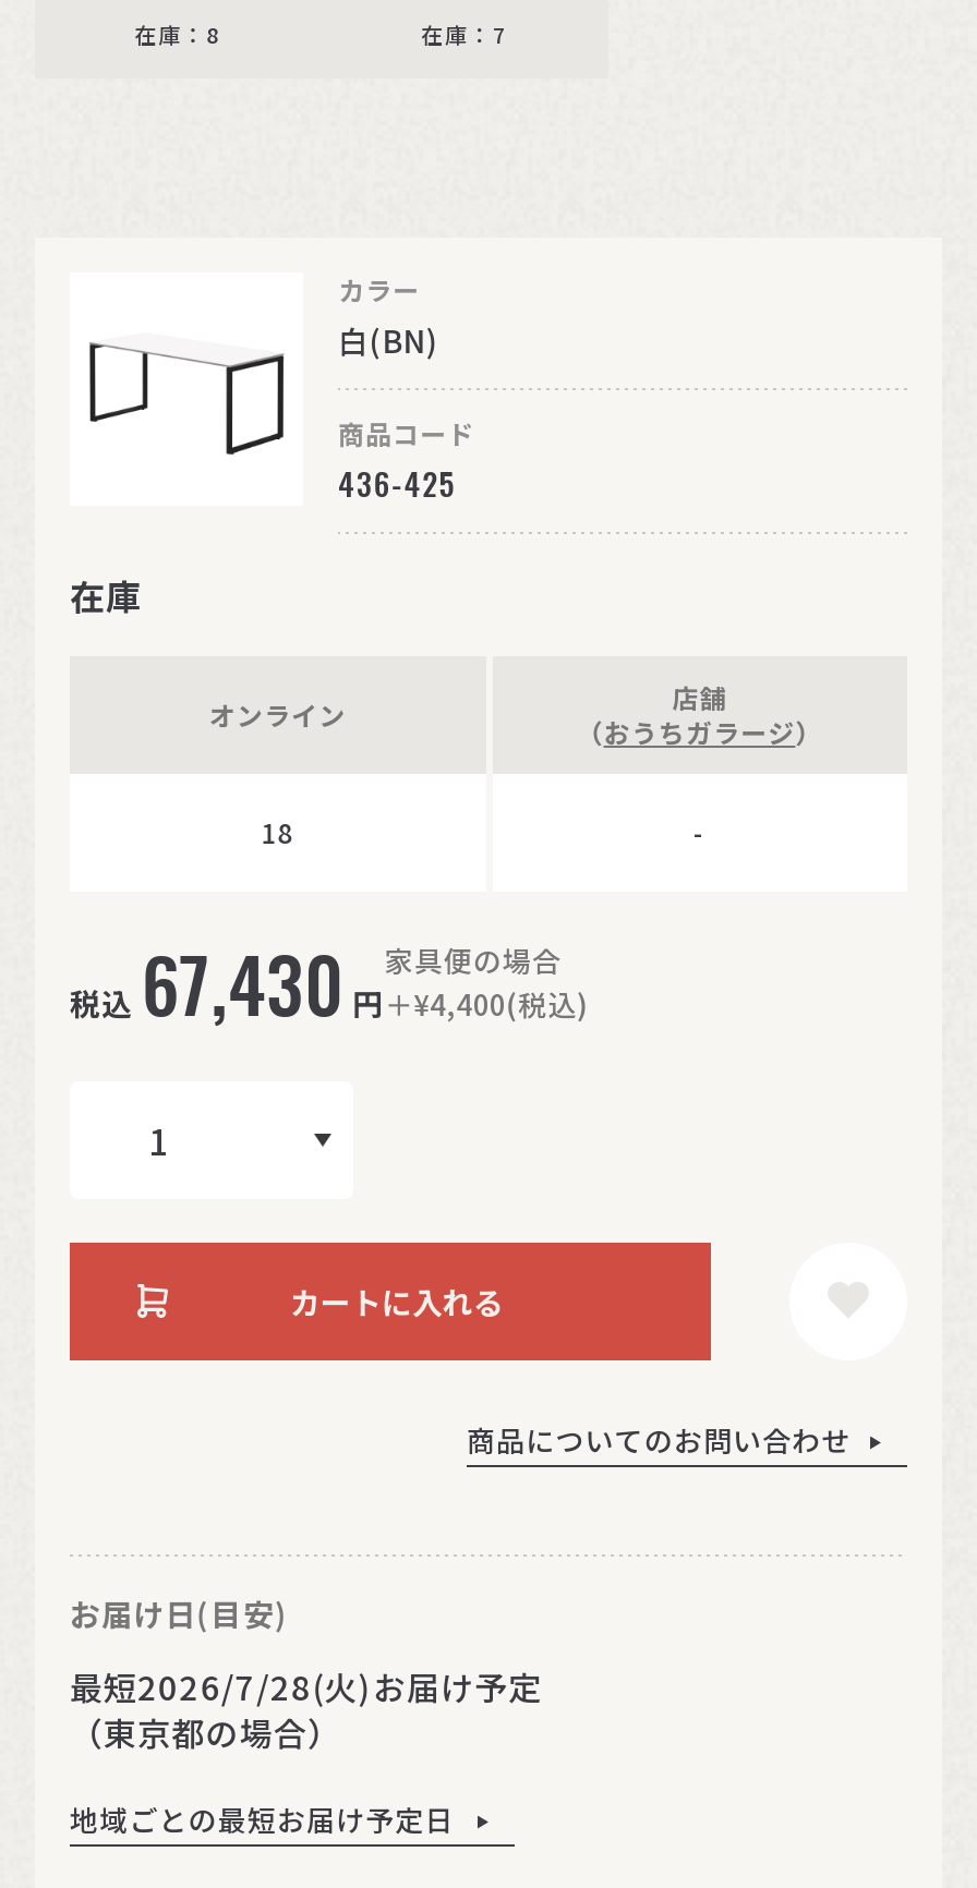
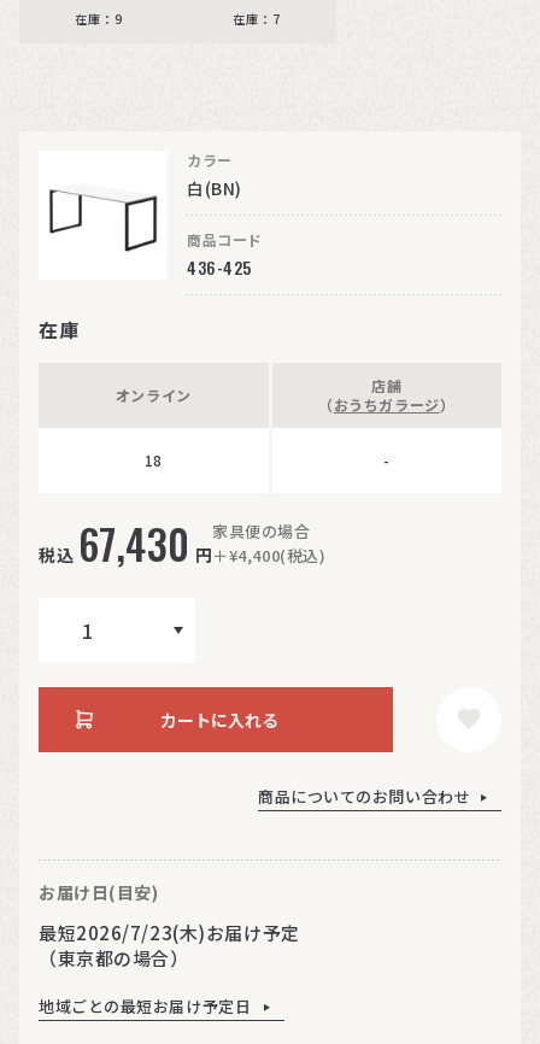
- 在庫：8
+ 在庫：9

- 最短2026/7/28(火)お届け予定
+ 最短2026/7/23(木)お届け予定
